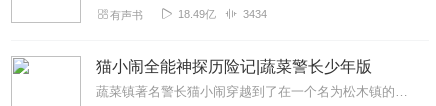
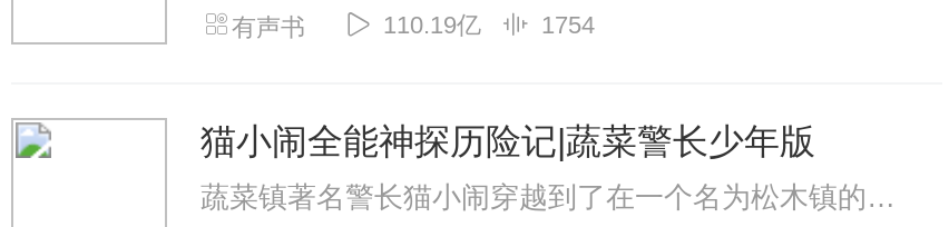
- 18.49亿
+ 110.19亿

- 3434
+ 1754
